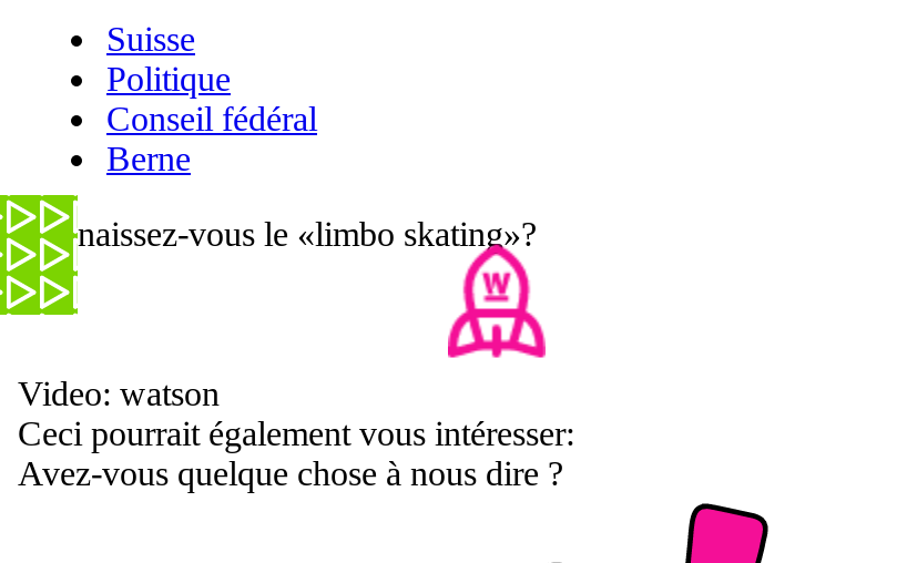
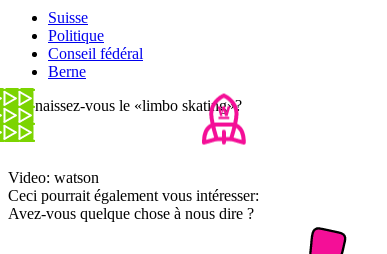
- [image]
+ [image]
